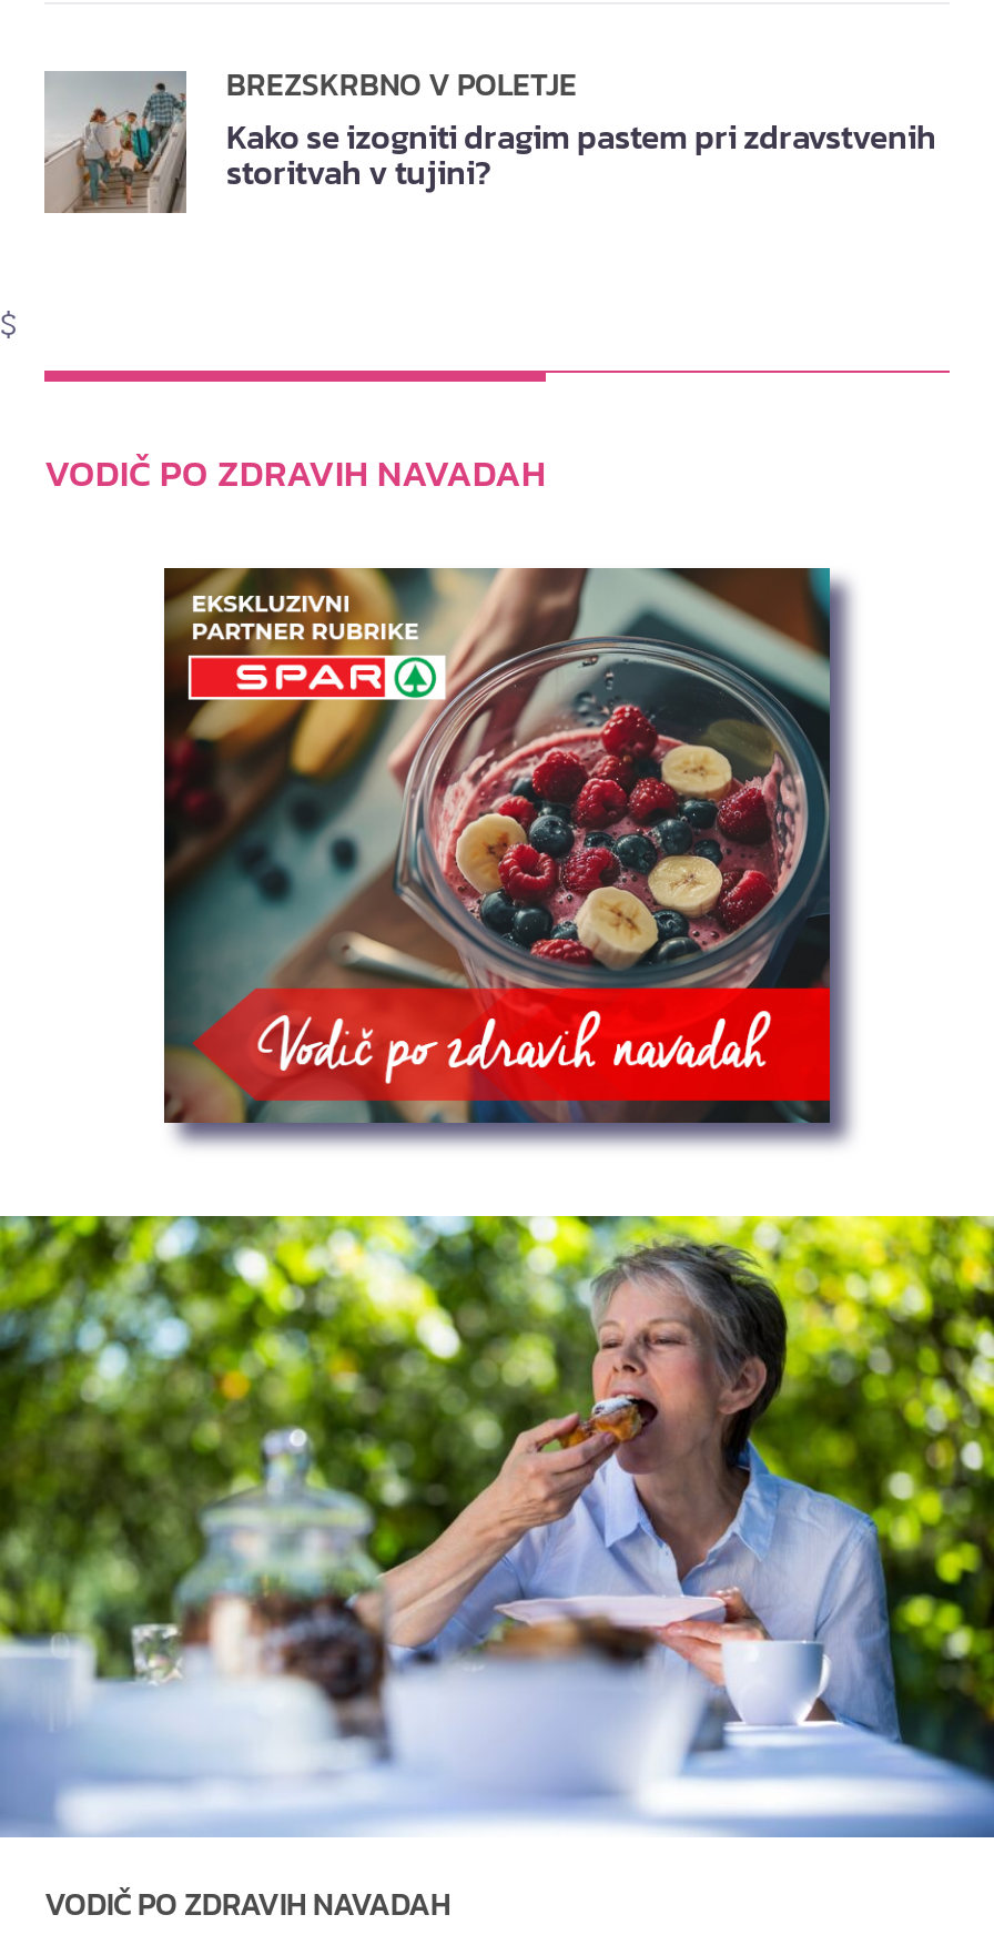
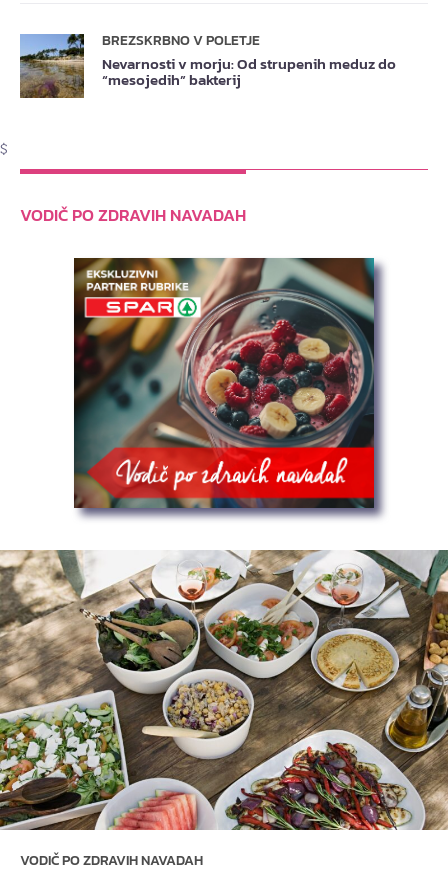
- [image]
- Kako se izogniti dragim pastem pri zdravstvenih
- storitvah v tujini?
+ [image]
+ Nevarnosti v morju: Od strupenih meduz do
+ “mesojedih” bakterij

- [image]
+ [image]
